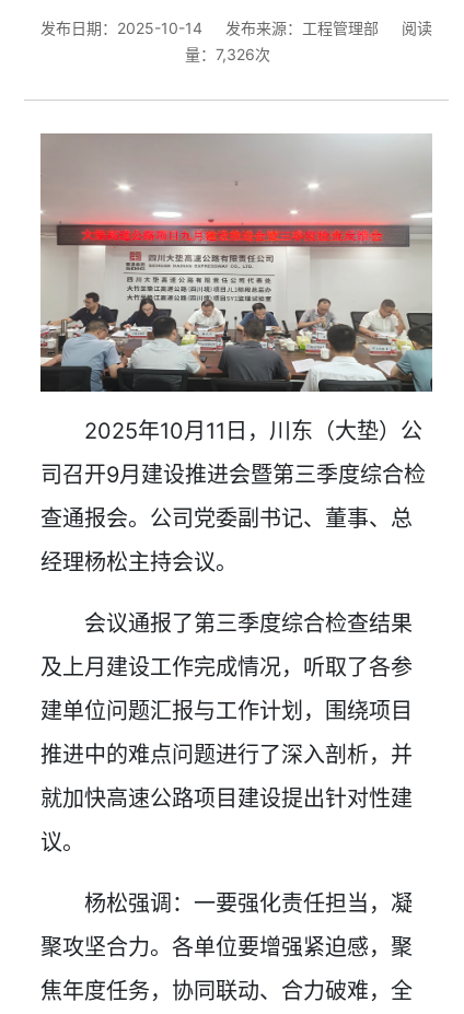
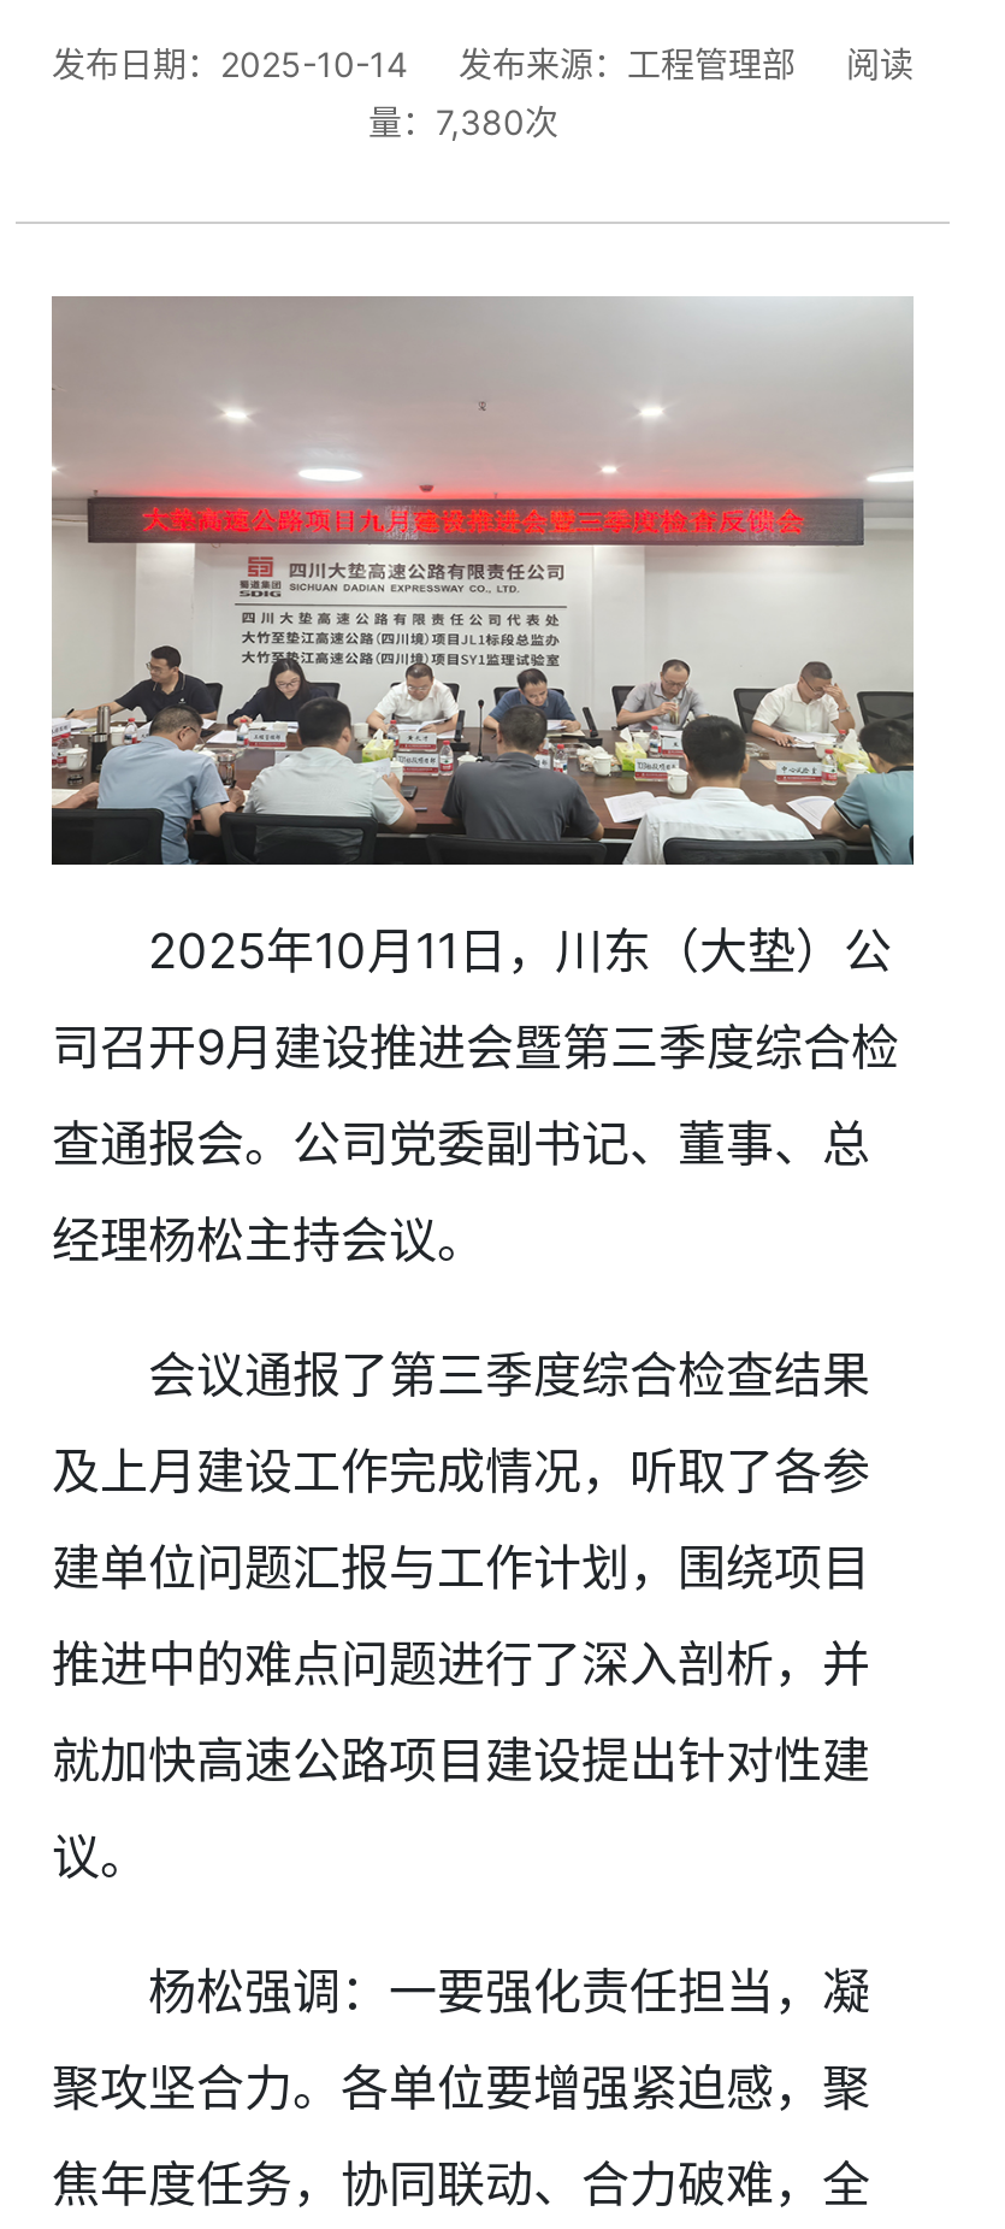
- 量：7,326次
+ 量：7,380次
